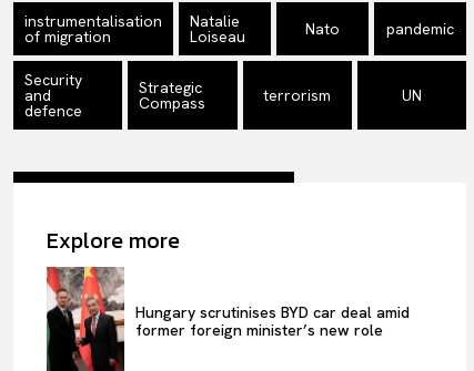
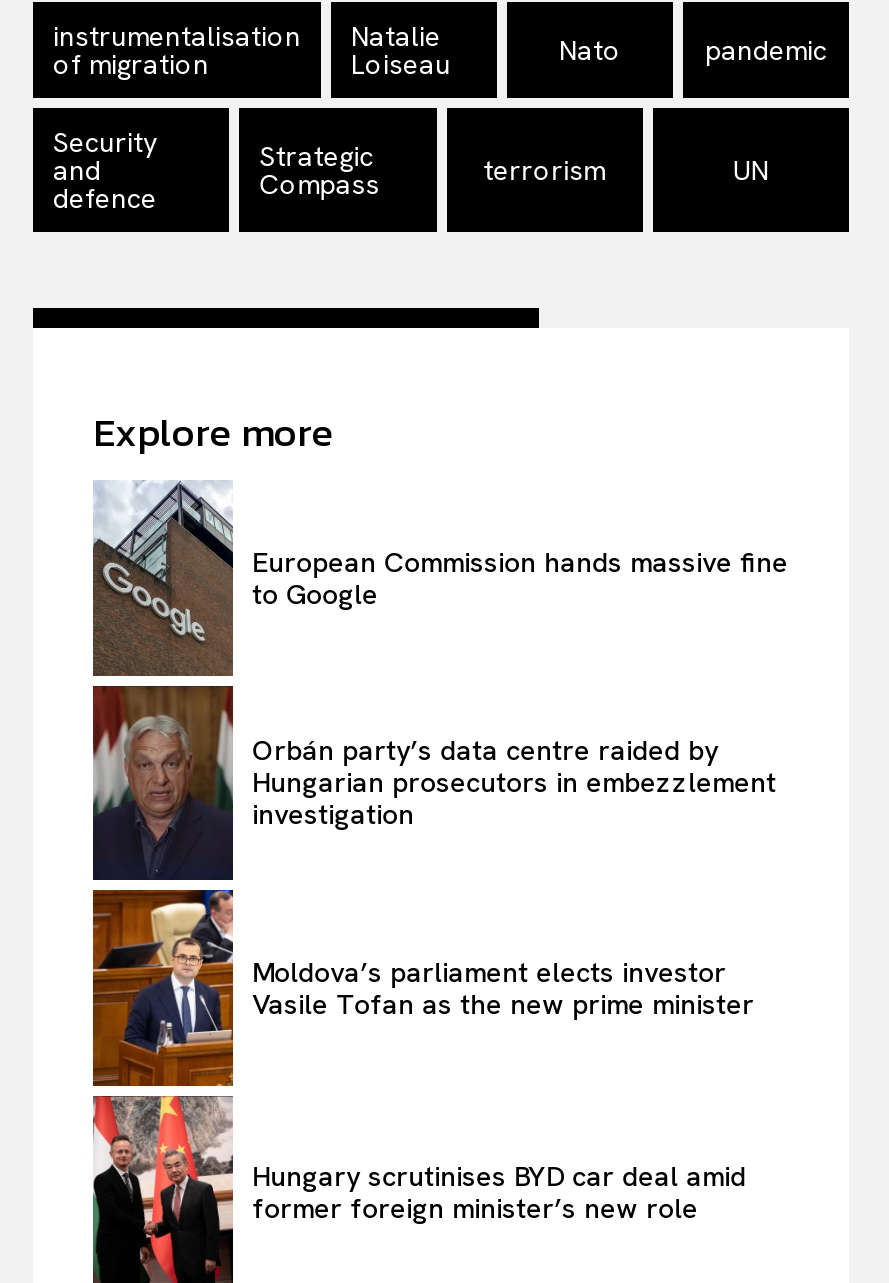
+ [image]
+ European Commission hands massive fine
+ to Google

+ Orbán party’s data centre raided by
+ Hungarian prosecutors in embezzlement
+ investigation

+ Moldova’s parliament elects investor
+ Vasile Tofan as the new prime minister
